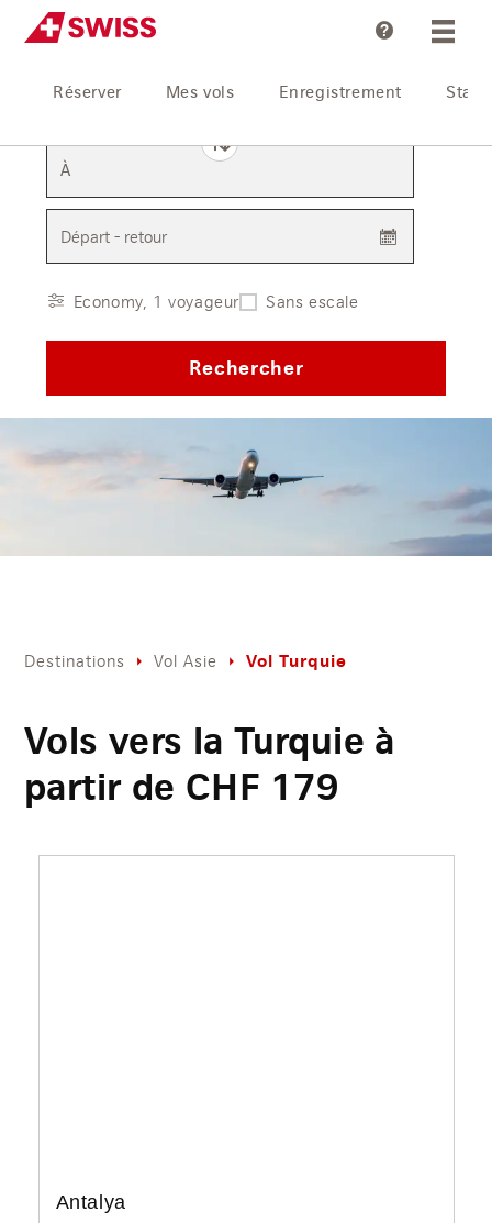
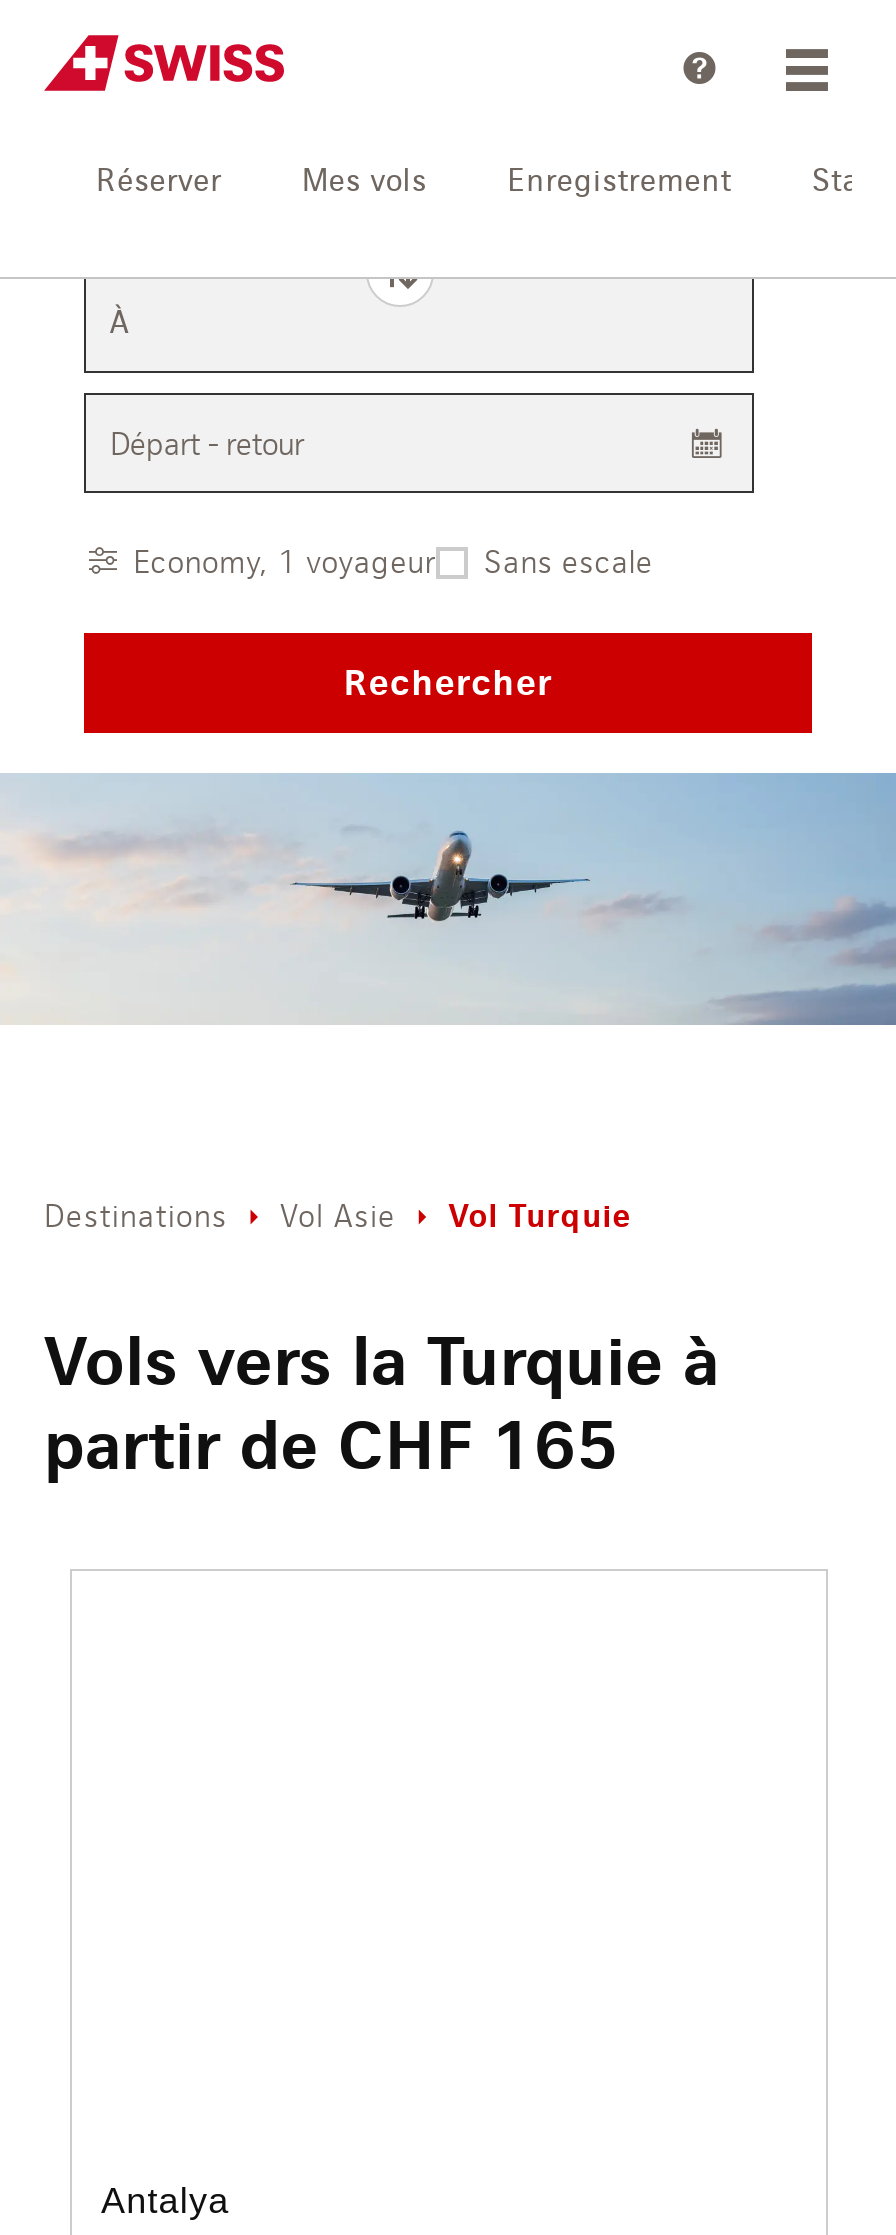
- partir de CHF 179
+ partir de CHF 165
